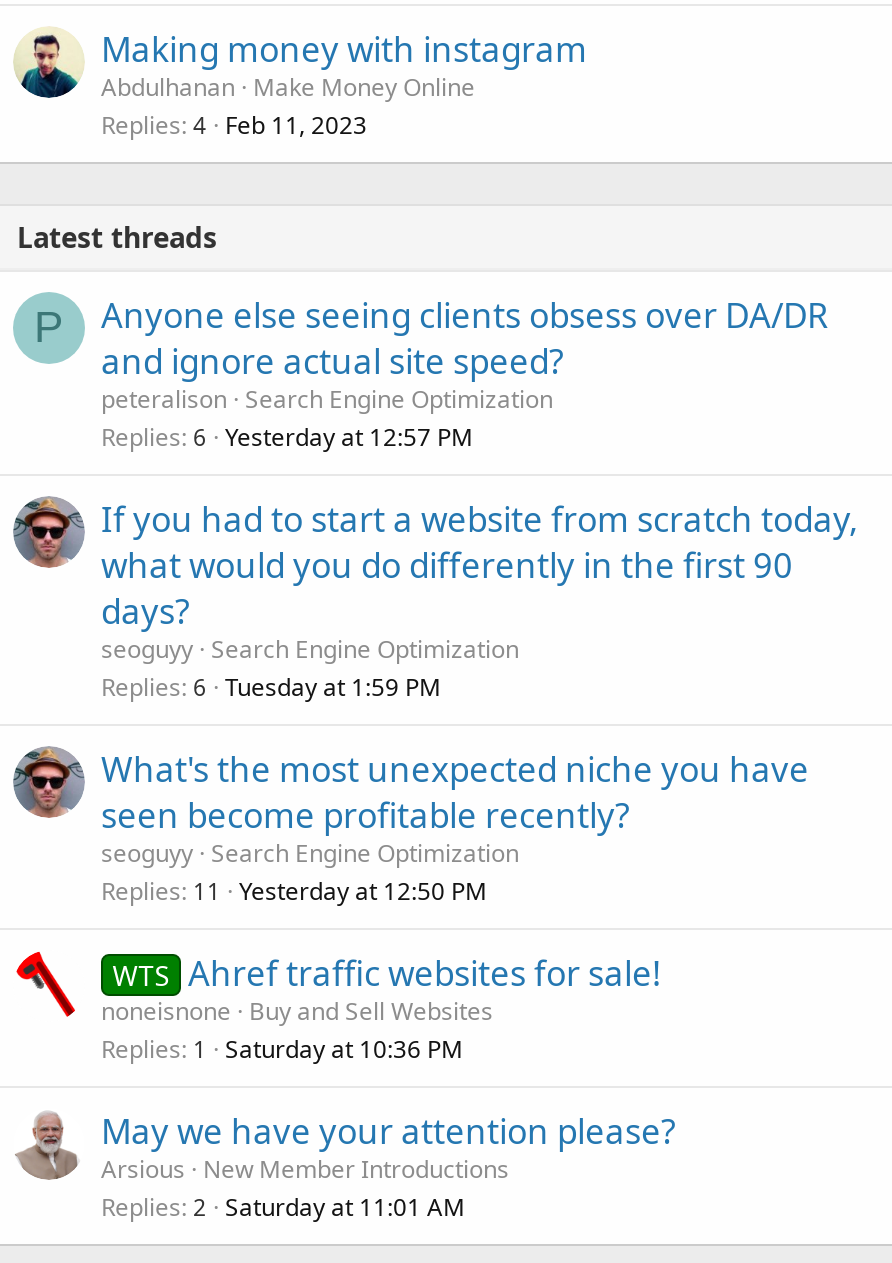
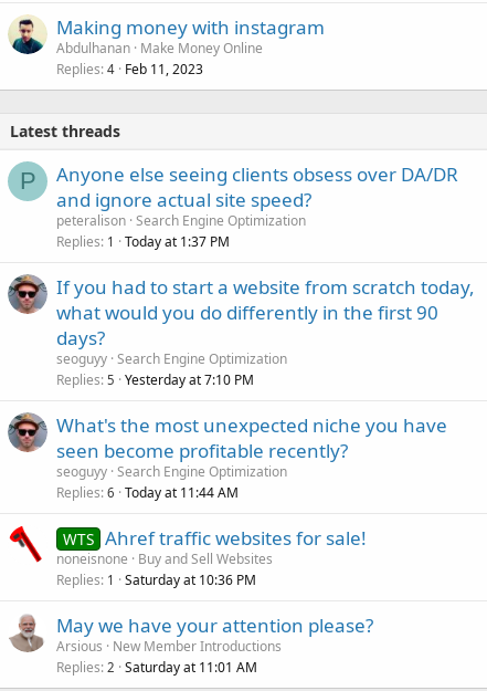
- Replies 6 Yesterday at 12:57 PM
+ Replies 1 Today at 1:37 PM

- Replies 6 Tuesday at 1:59 PM
+ Replies 5 Yesterday at 7:10 PM

- Replies 11 Yesterday at 12:50 PM
+ Replies 6 Today at 11:44 AM
